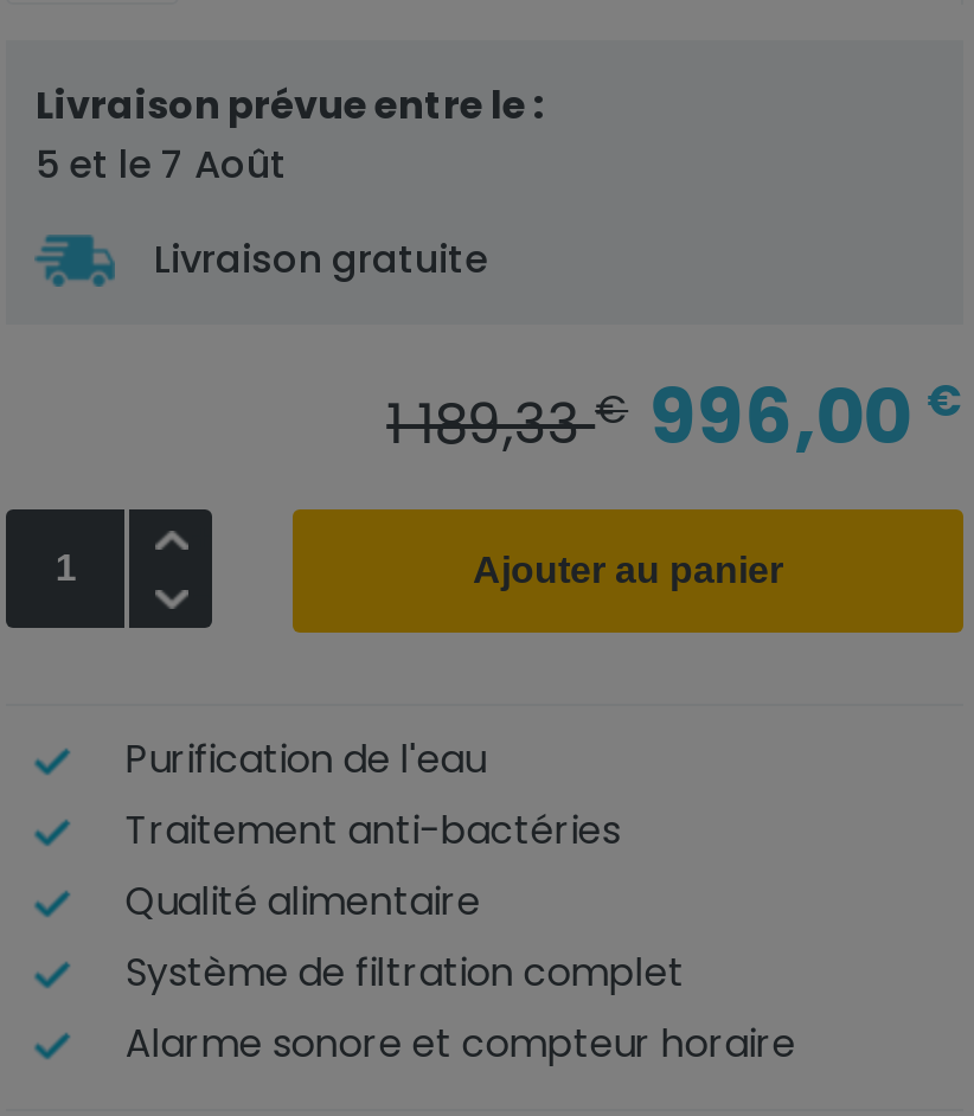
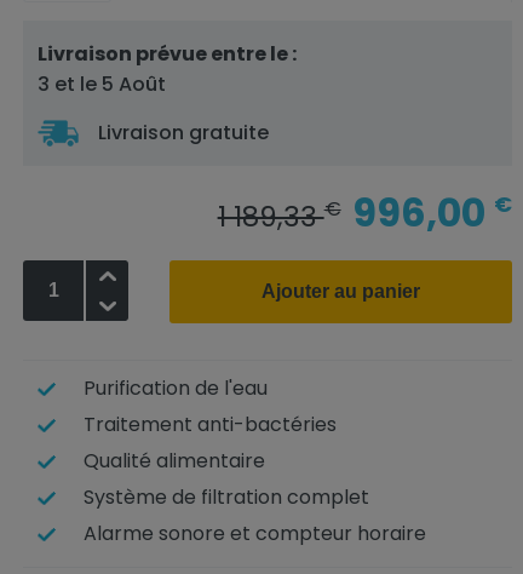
- 5 et le 7 Août
+ 3 et le 5 Août
